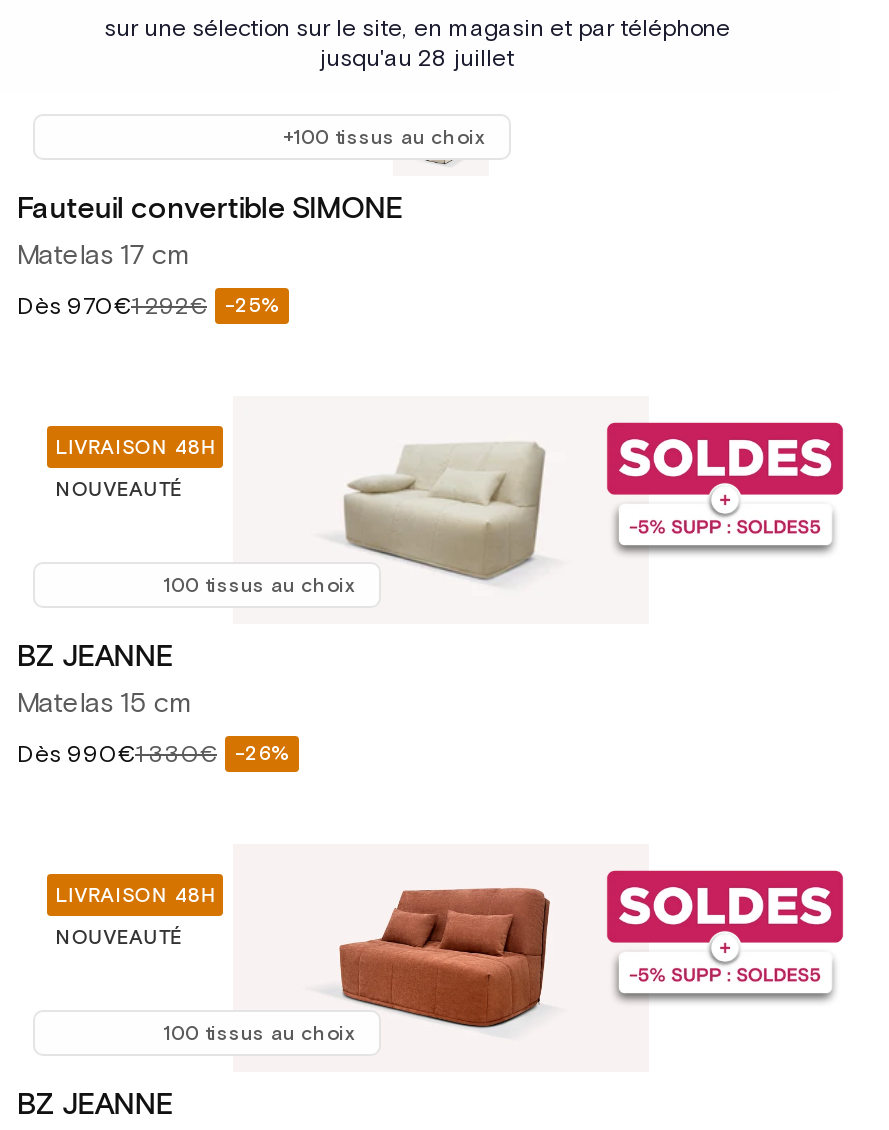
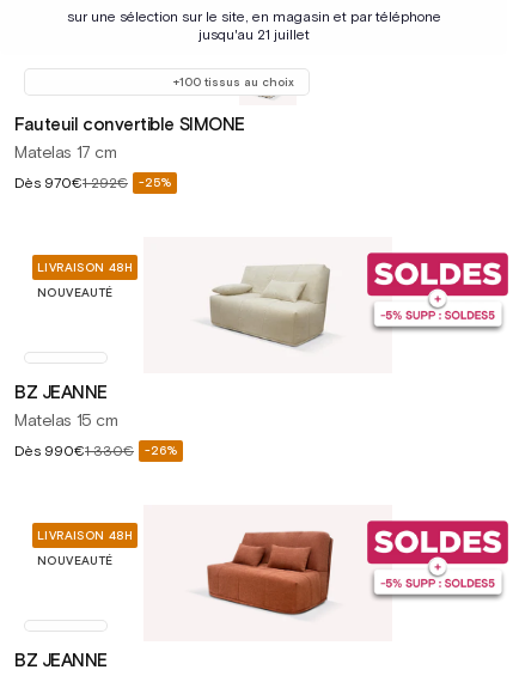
- jusqu'au 28 juillet
+ jusqu'au 21 juillet

- 100 tissus au choix

- 100 tissus au choix
